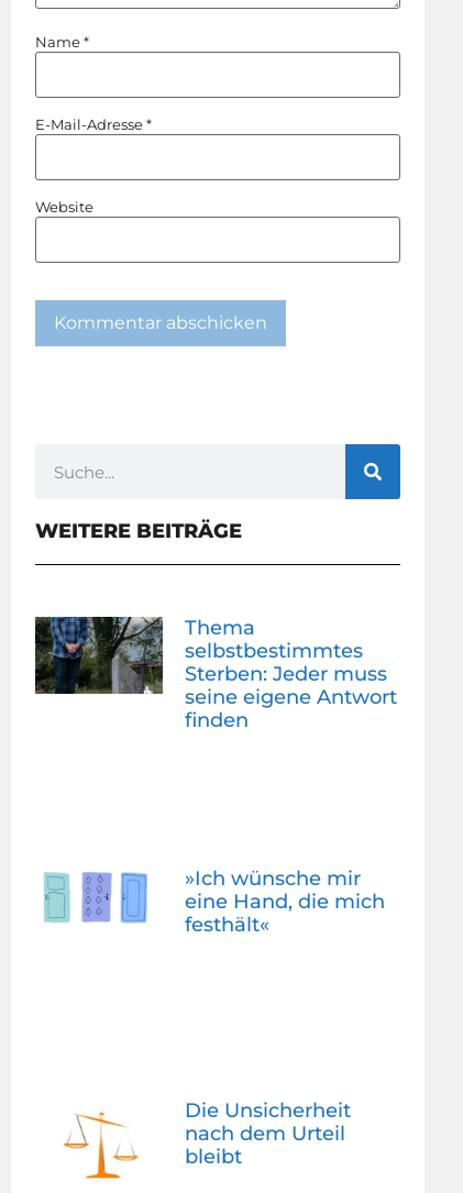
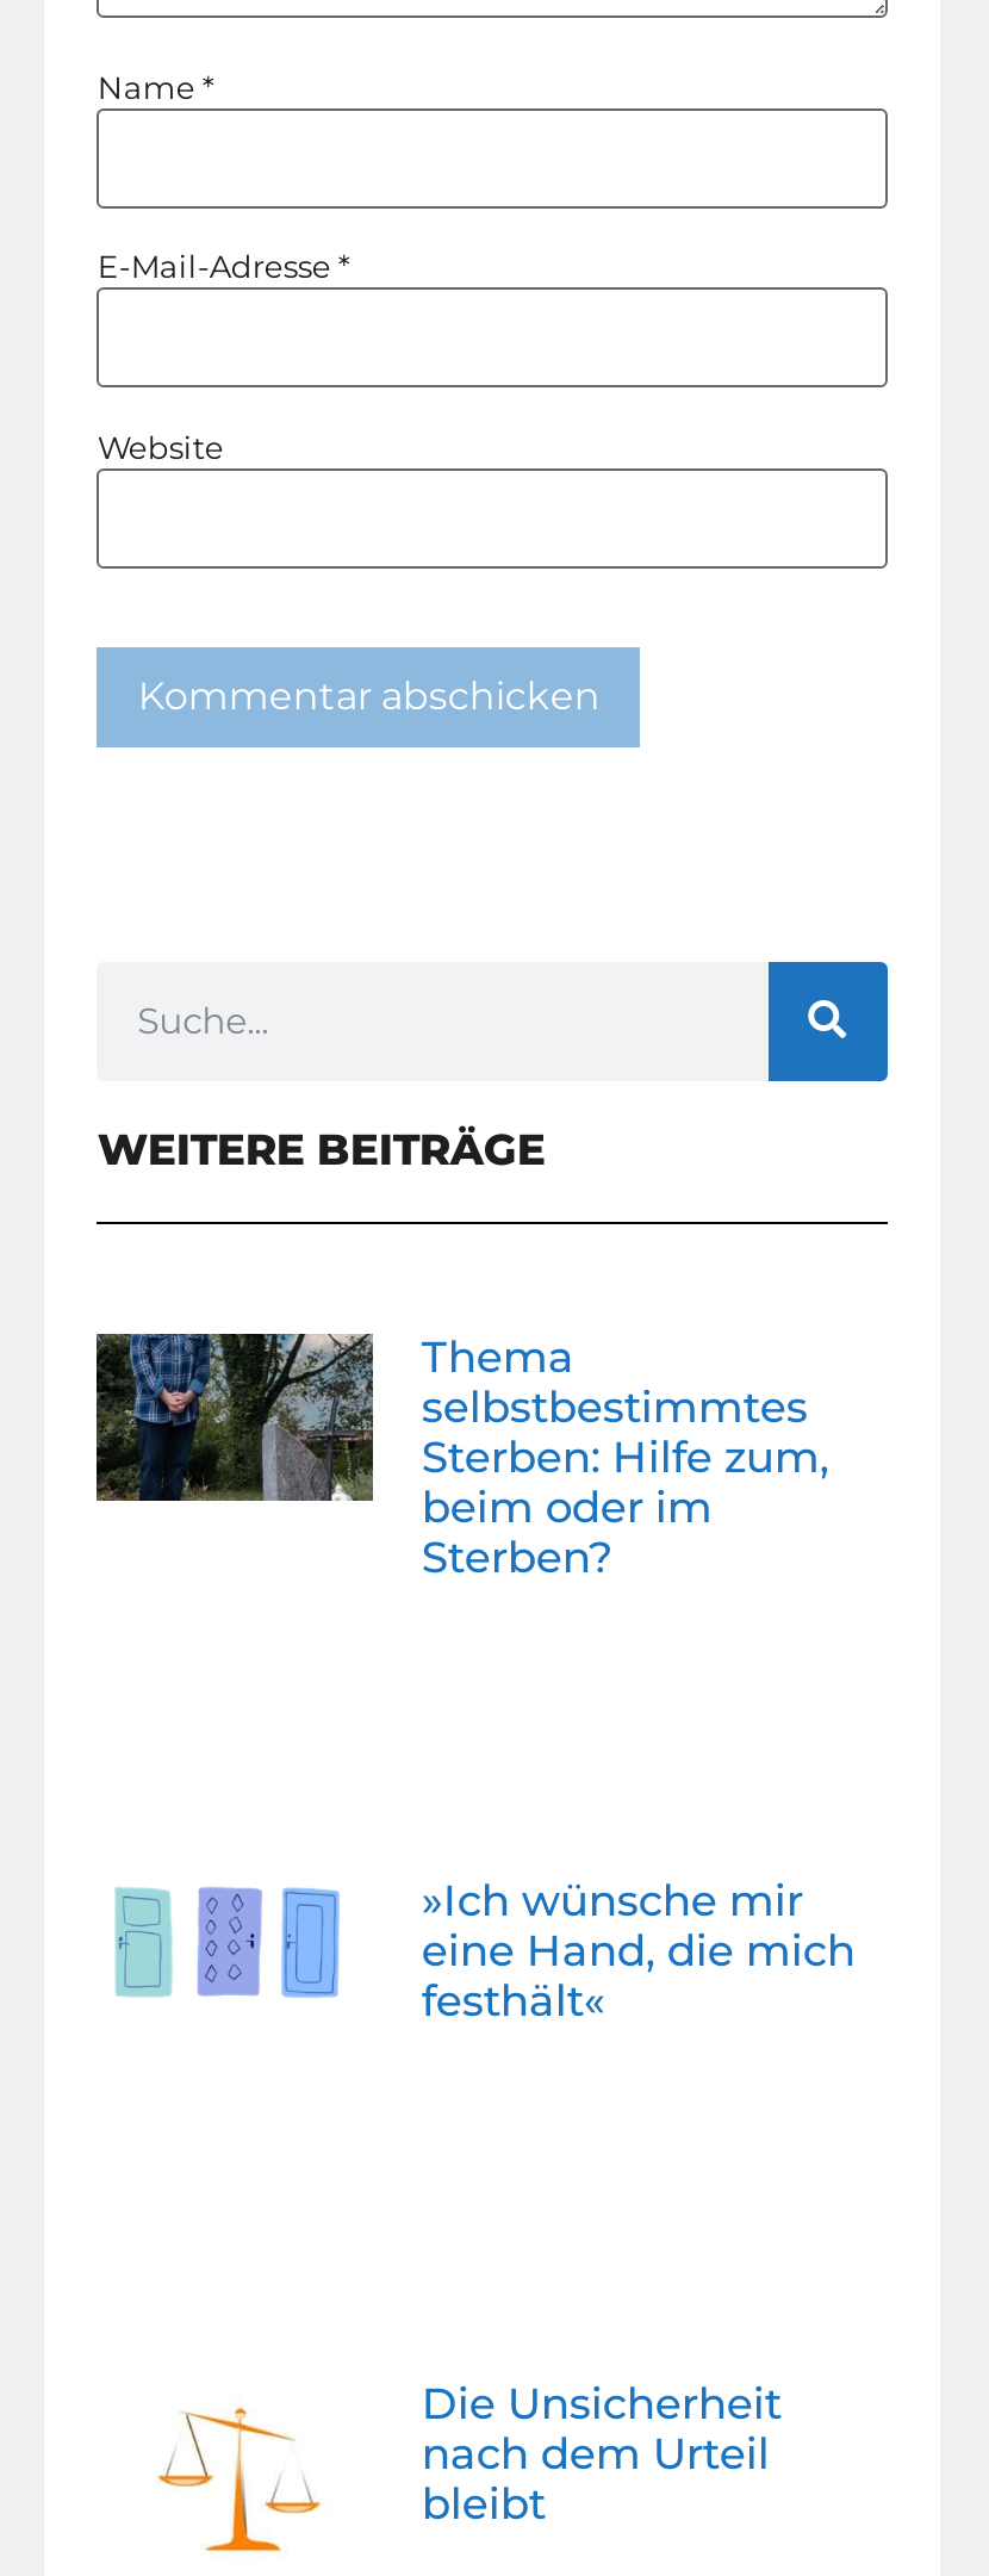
- Sterben: Jeder muss
- seine eigene Antwort
- finden
+ Sterben: Hilfe zum,
+ beim oder im
+ Sterben?
